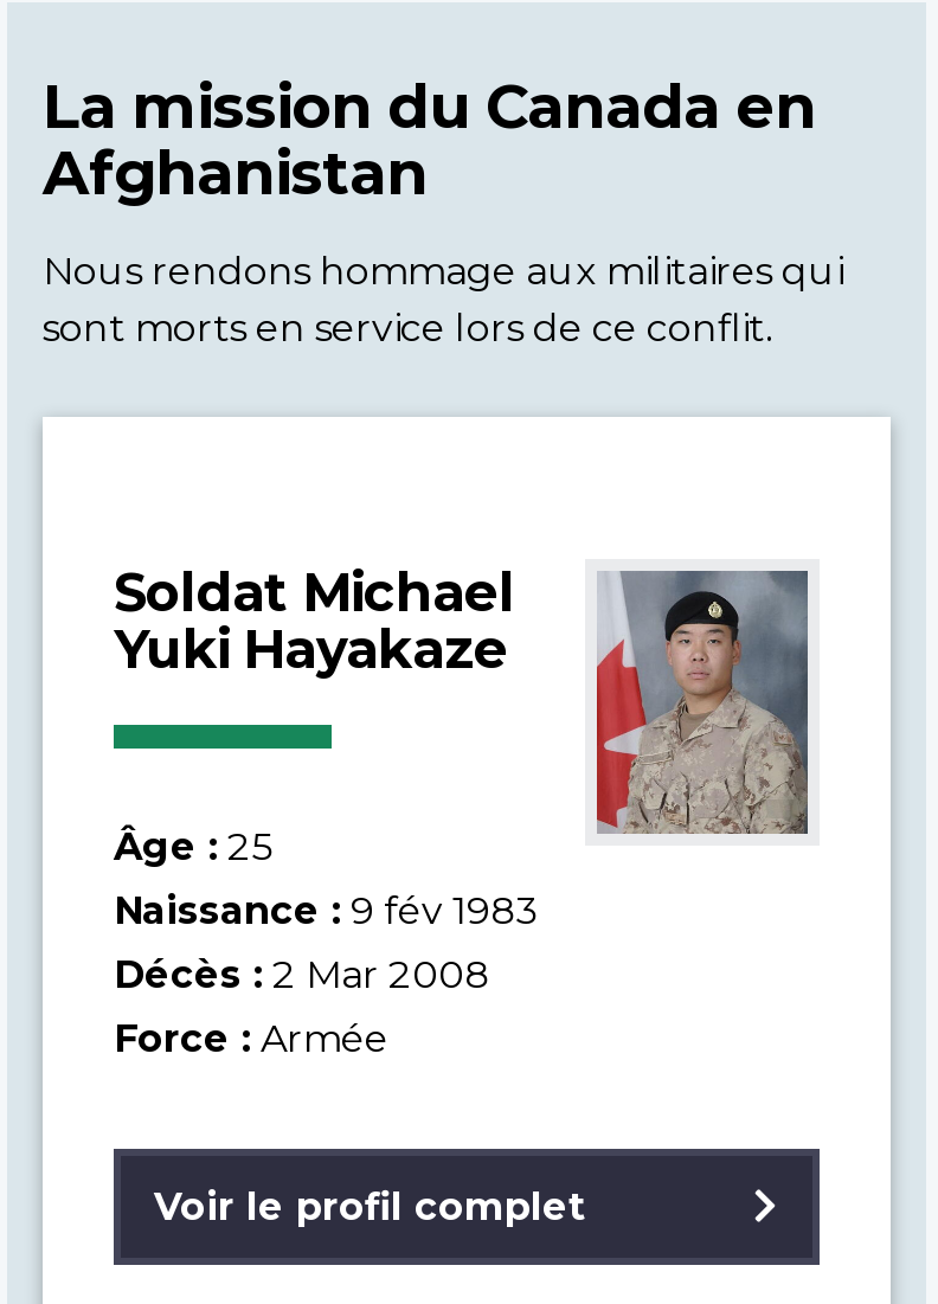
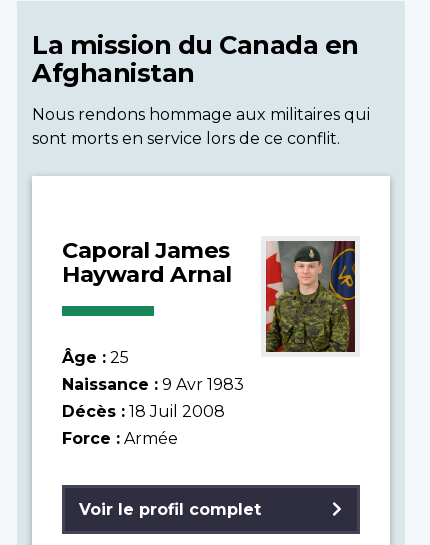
- [image]
- Soldat Michael
- Yuki Hayakaze
+ [image]
+ Caporal James
+ Hayward Arnal

- Naissance : 9 fév 1983
+ Naissance : 9 Avr 1983

- Décès : 2 Mar 2008
+ Décès : 18 Juil 2008
